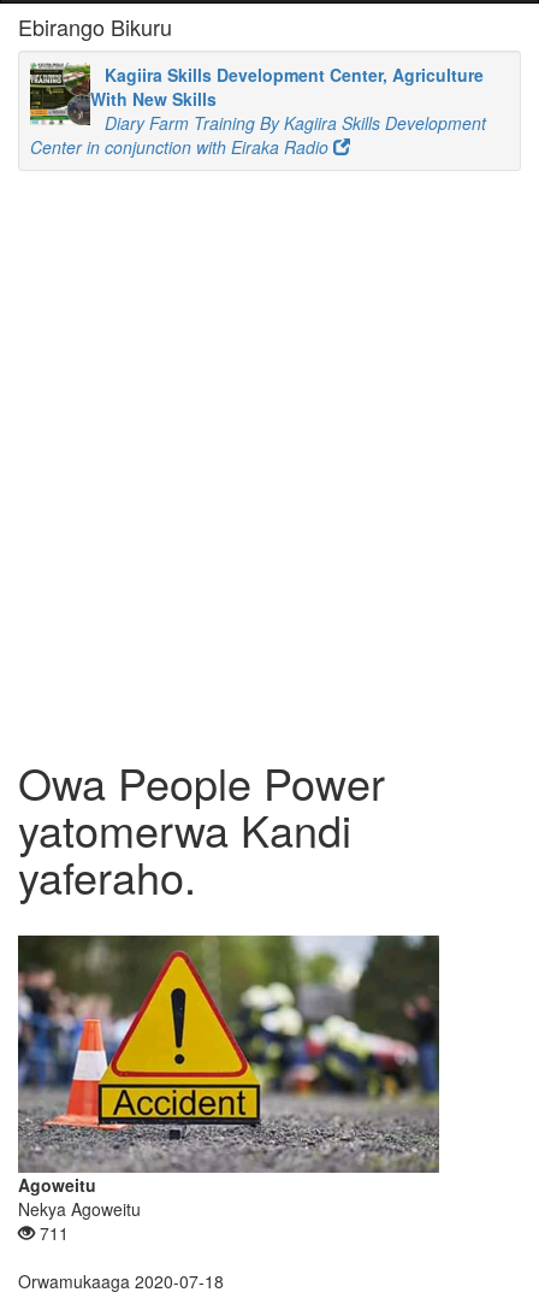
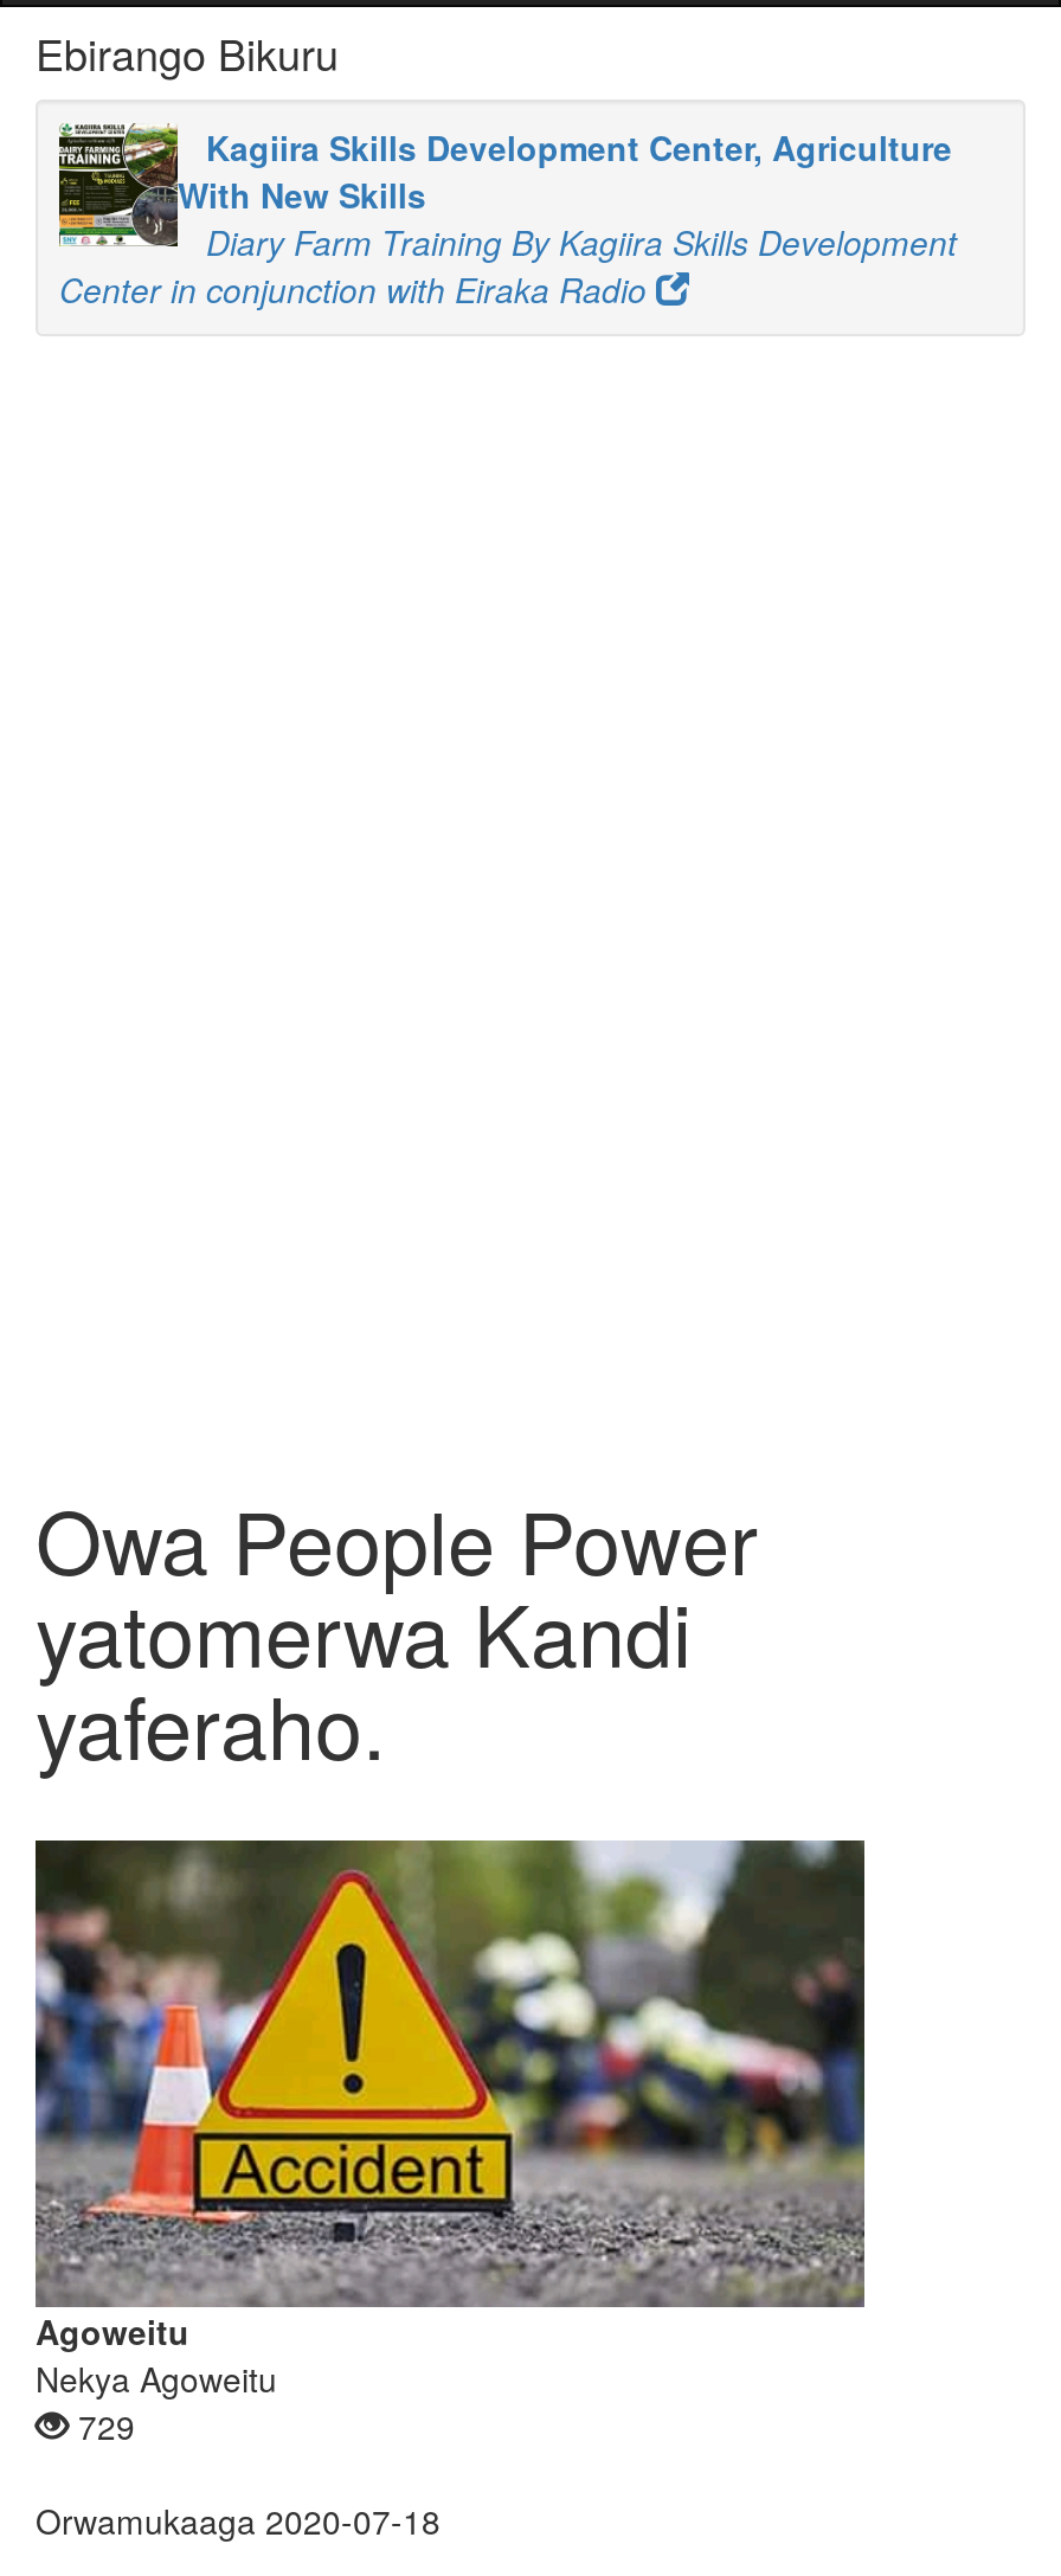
- 711
+ 729
